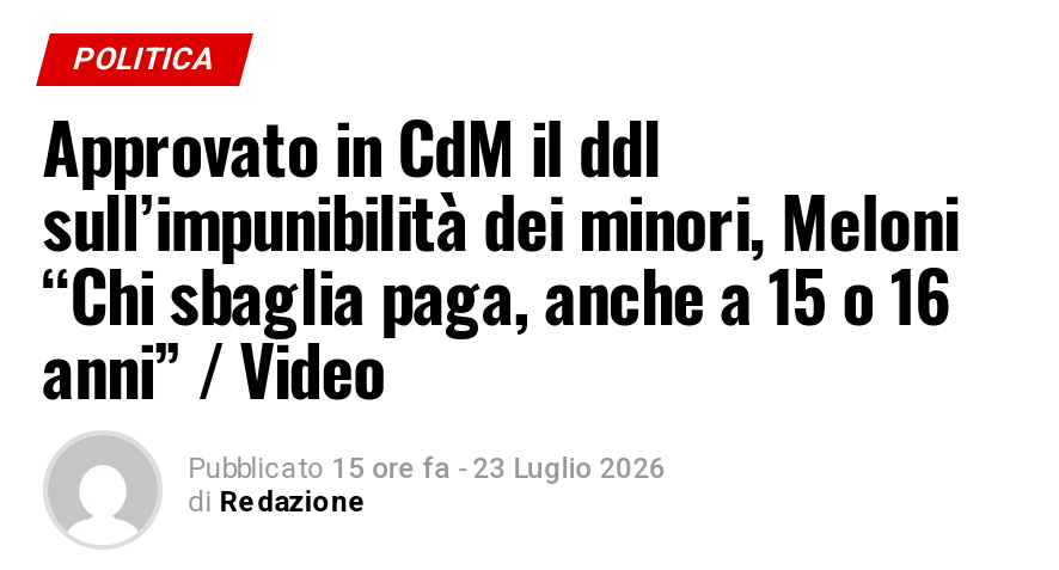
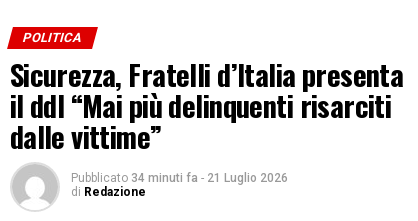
- Approvato in CdM il ddl
- sull’impunibilità dei minori, Meloni
- “Chi sbaglia paga, anche a 15 o 16
- anni” / Video
- Pubblicato 15 ore fa - 23 Luglio 2026
+ Sicurezza, Fratelli d’Italia presenta
+ il ddl “Mai più delinquenti risarciti
+ dalle vittime”
+ Pubblicato 34 minuti fa - 21 Luglio 2026
